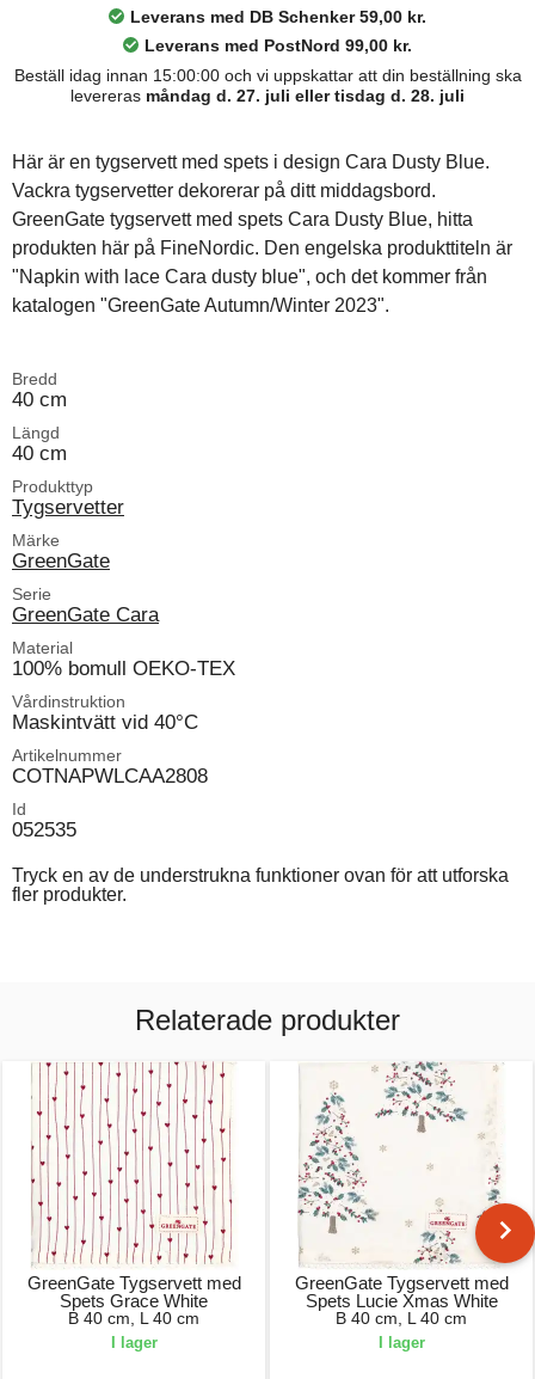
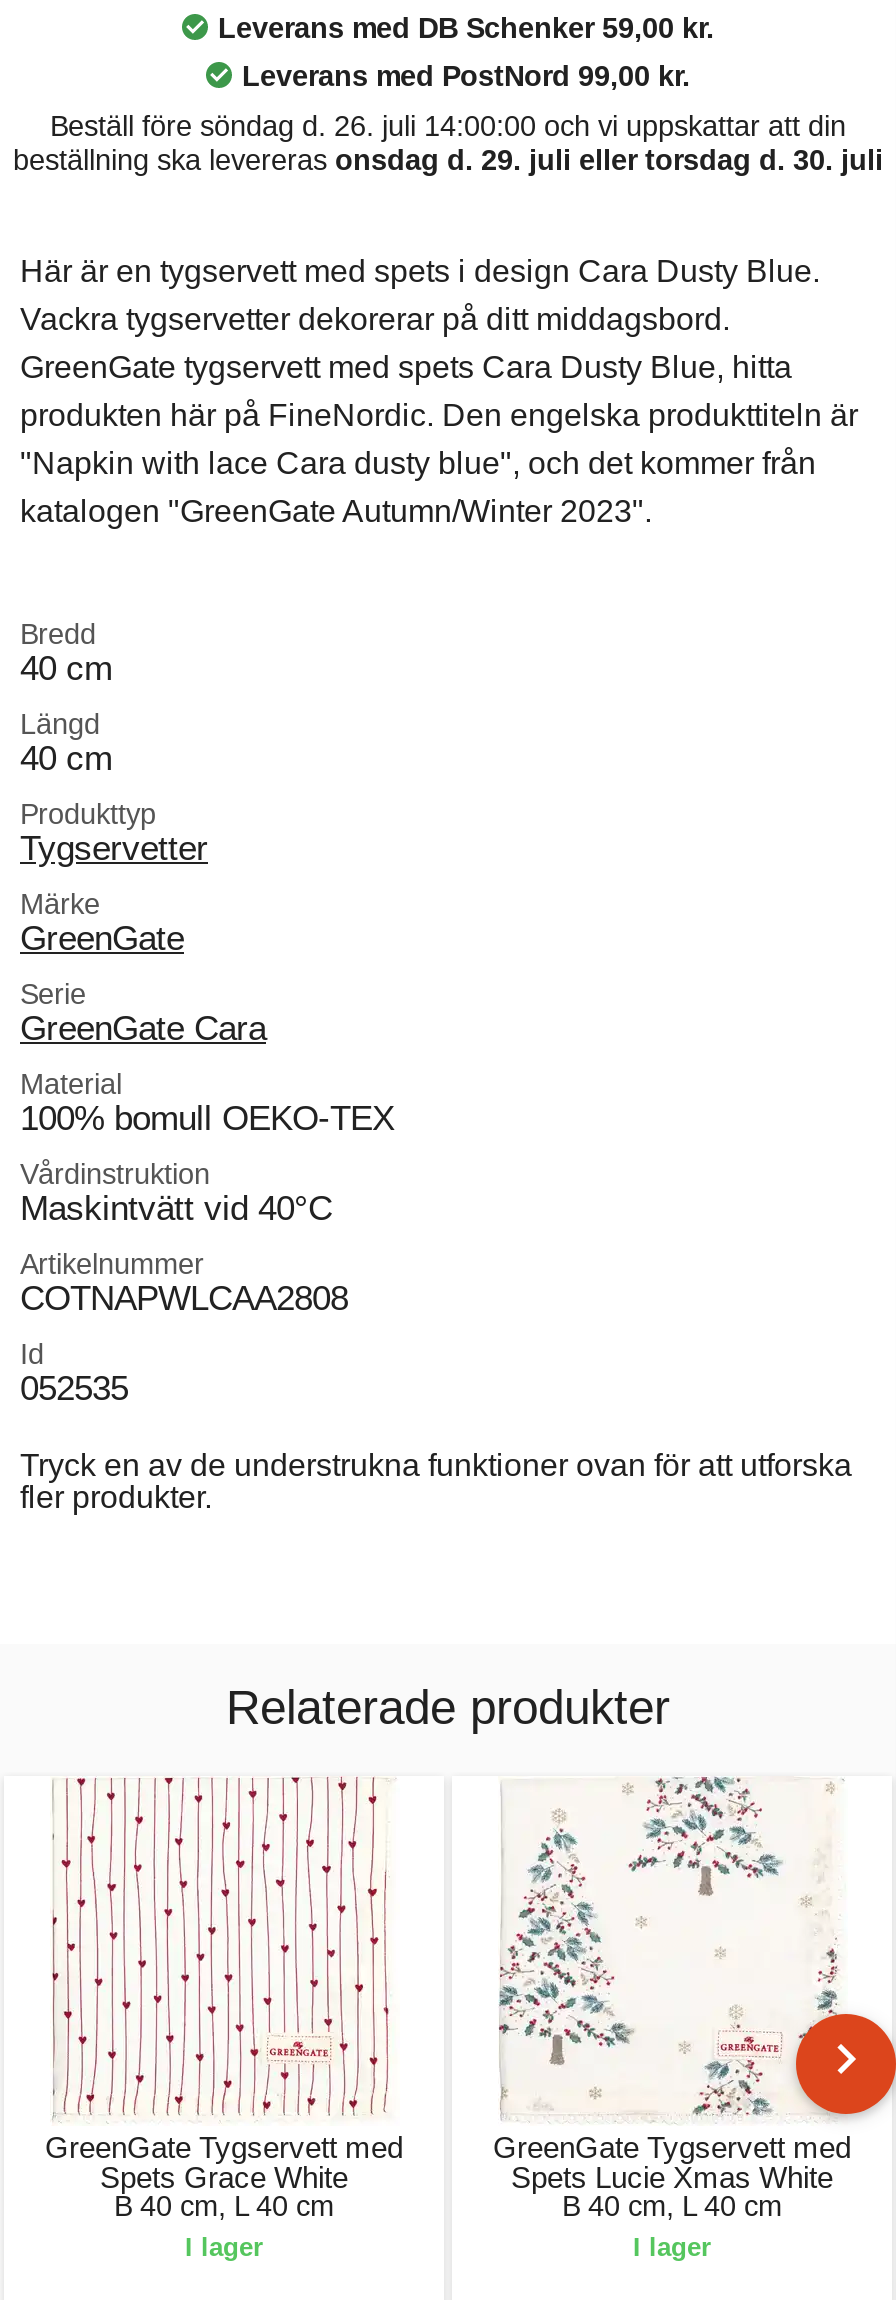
- Beställ idag innan 15:00:00 och vi uppskattar att din beställning ska
- levereras måndag d. 27. juli eller tisdag d. 28. juli
+ Beställ före söndag d. 26. juli 14:00:00 och vi uppskattar att din
+ beställning ska levereras onsdag d. 29. juli eller torsdag d. 30. juli
